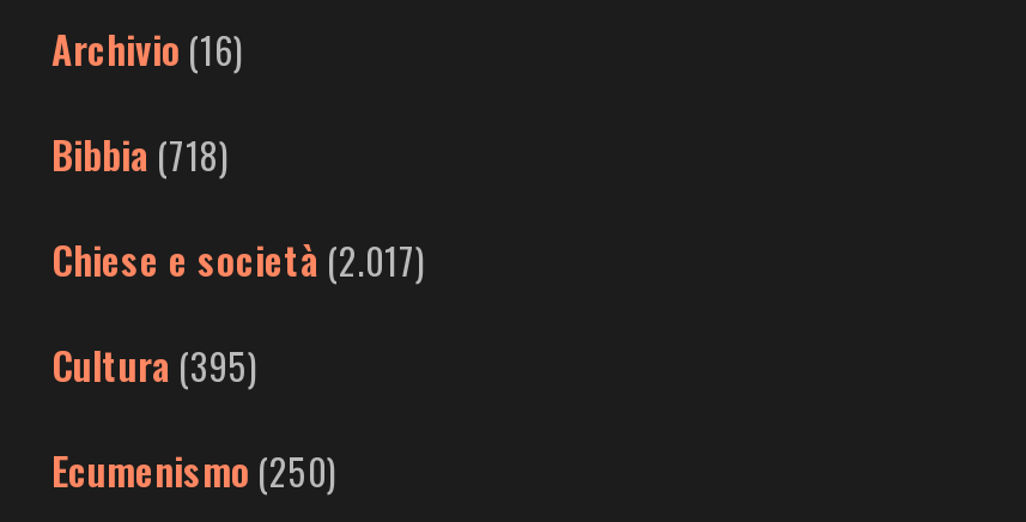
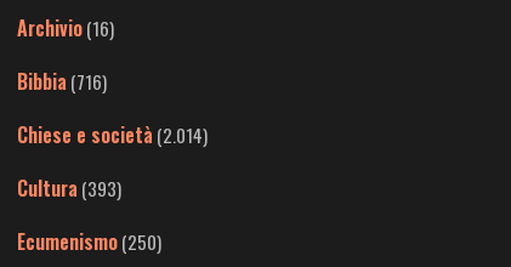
- Bibbia (718)
+ Bibbia (716)

- Chiese e società (2.017)
+ Chiese e società (2.014)

- Cultura (395)
+ Cultura (393)
